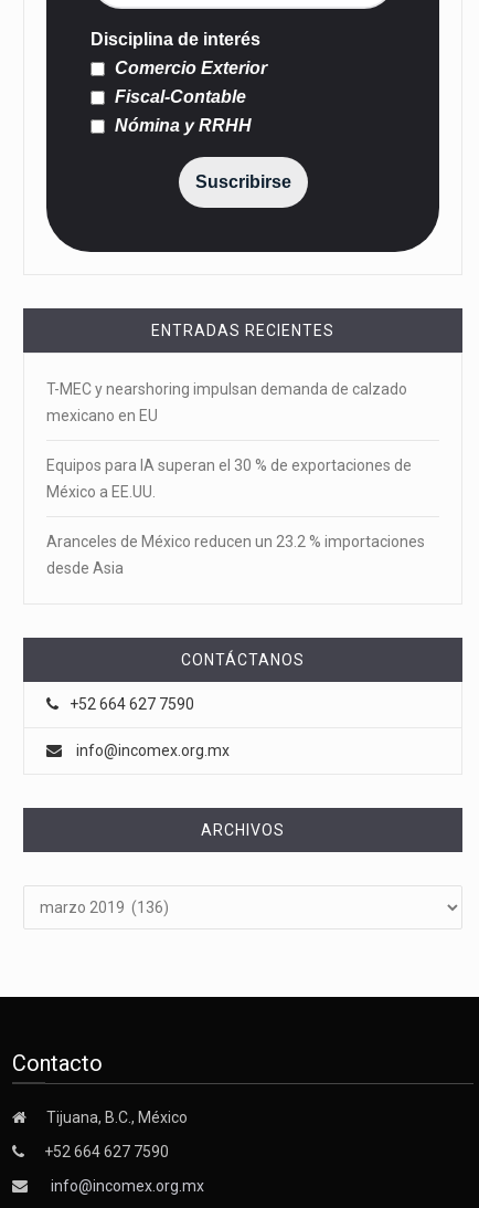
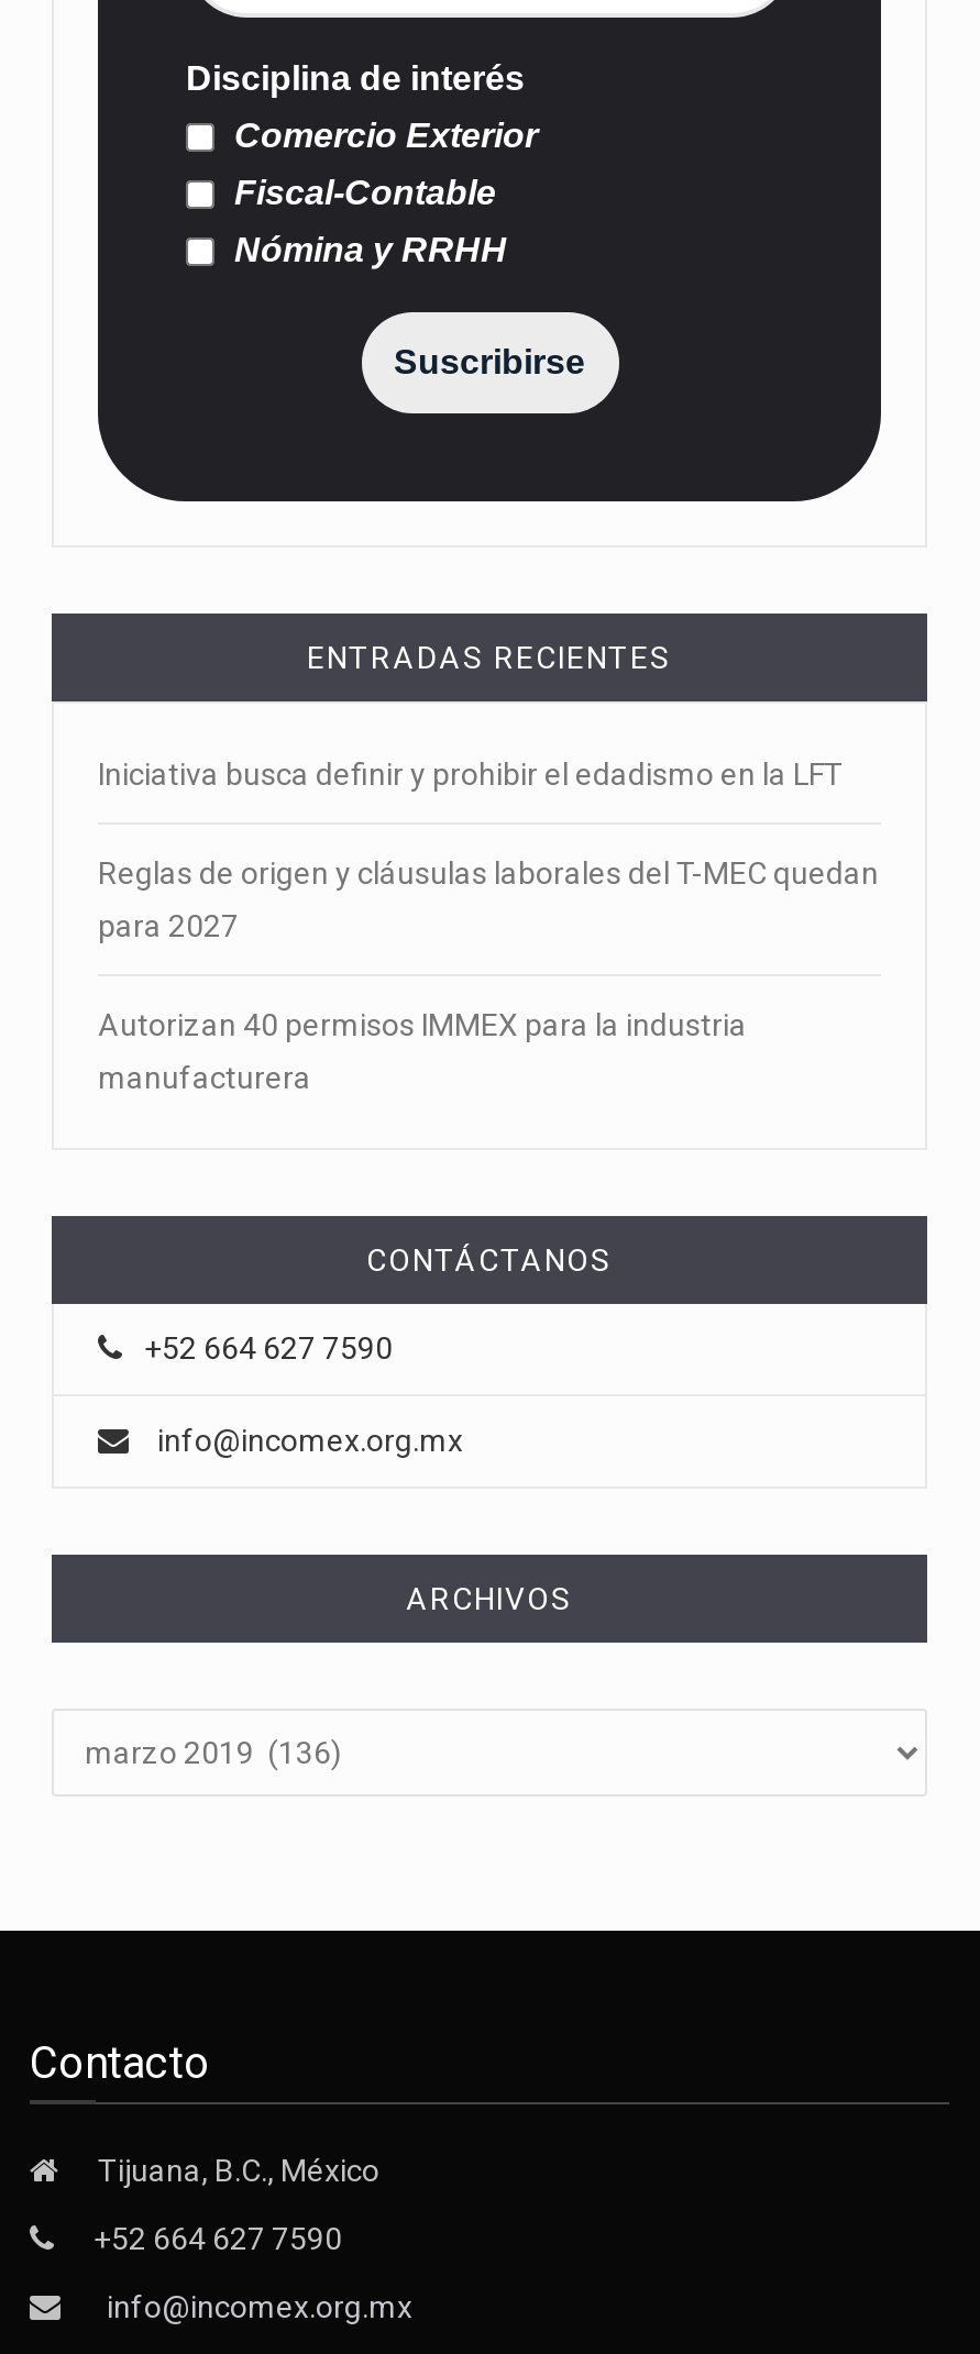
- T-MEC y nearshoring impulsan demanda de calzado
- mexicano en EU
- Equipos para IA superan el 30 % de exportaciones de
- México a EE.UU.
- Aranceles de México reducen un 23.2 % importaciones
- desde Asia
+ Iniciativa busca definir y prohibir el edadismo en la LFT
+ Reglas de origen y cláusulas laborales del T-MEC quedan
+ para 2027
+ Autorizan 40 permisos IMMEX para la industria
+ manufacturera
